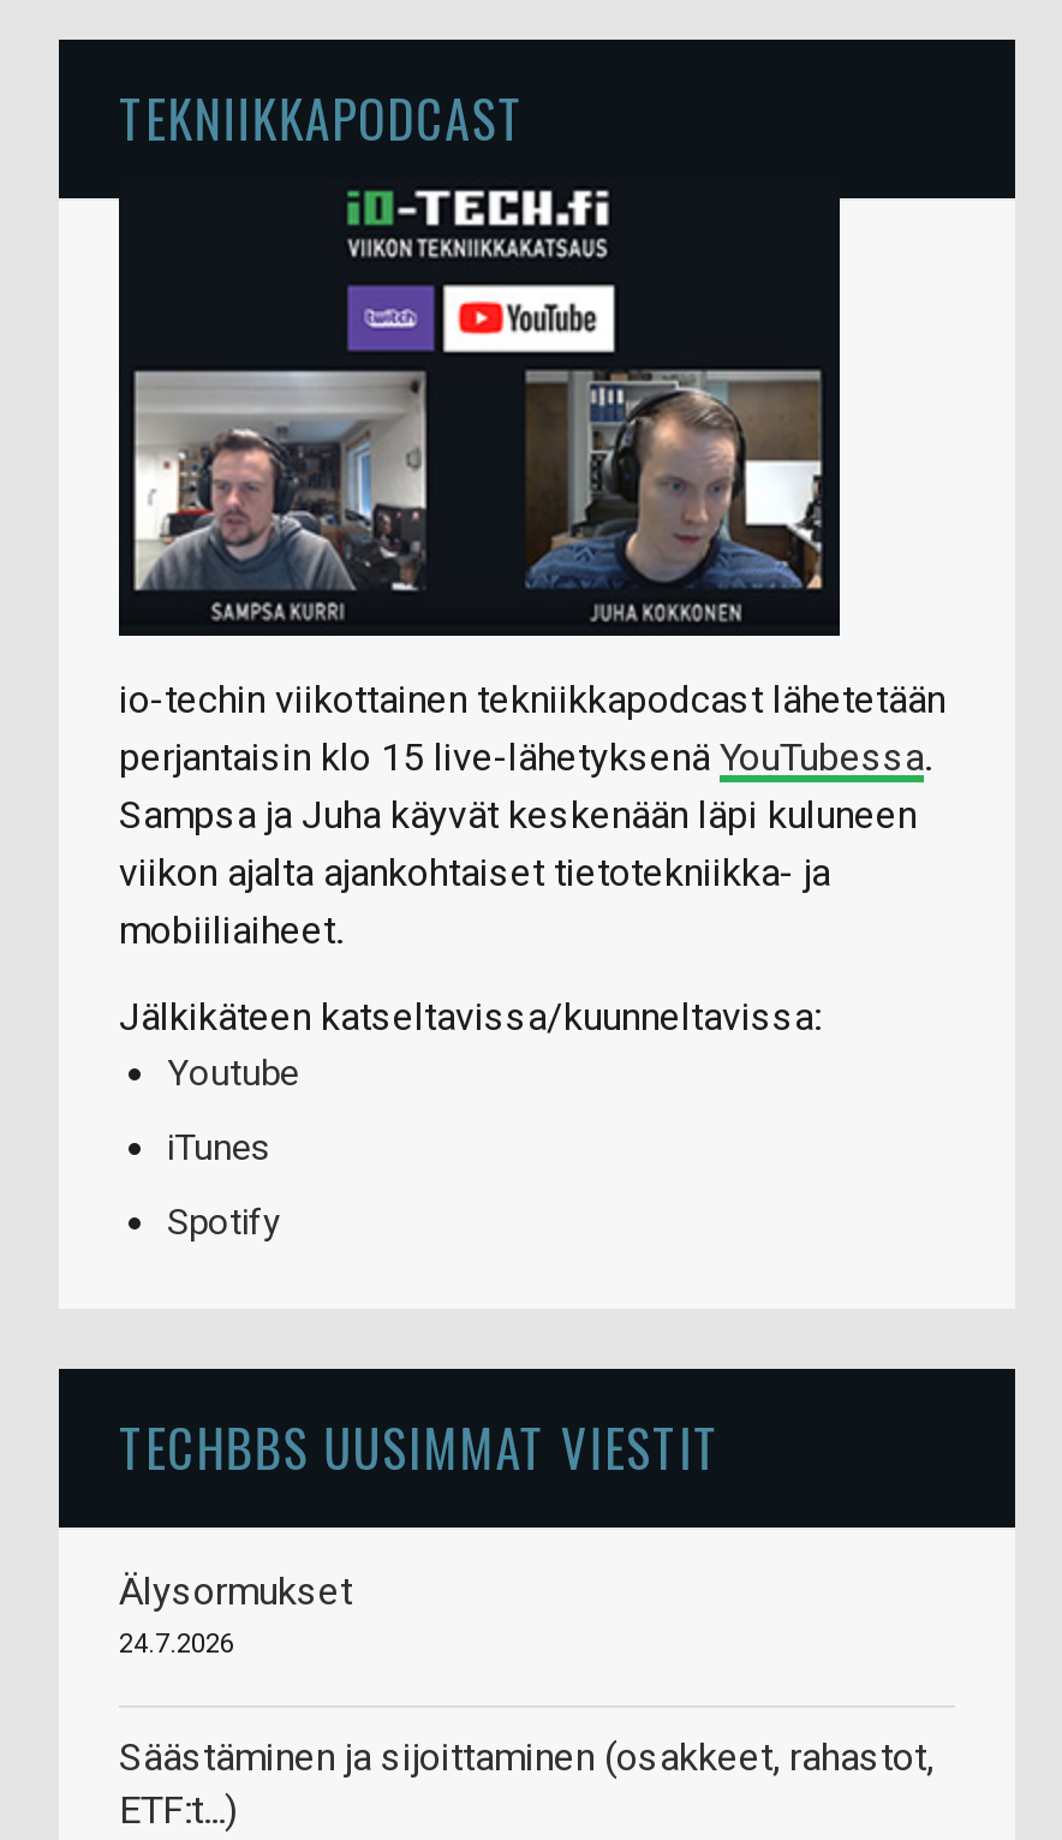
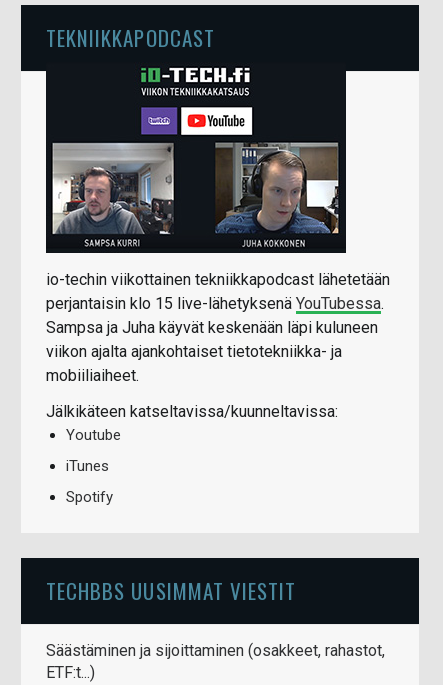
- Älysormukset
- 24.7.2026
